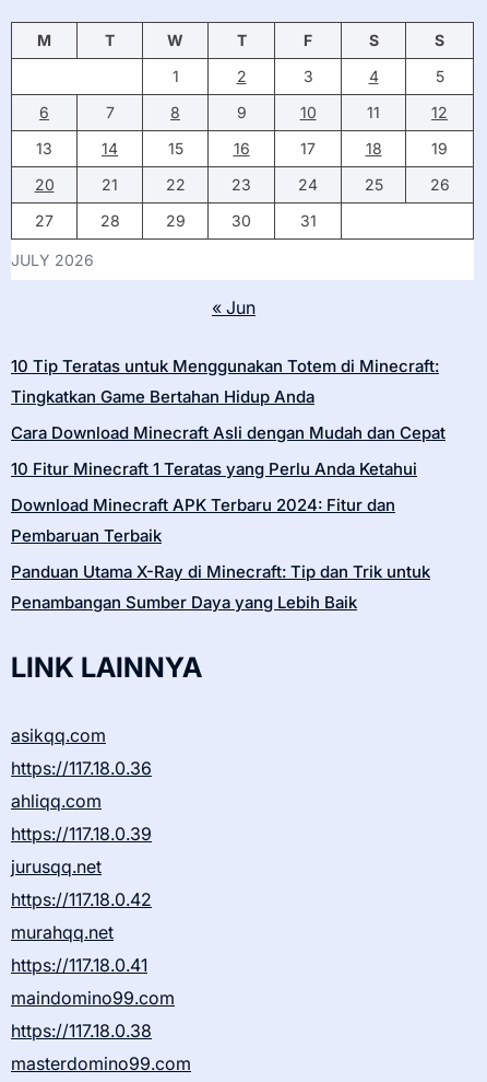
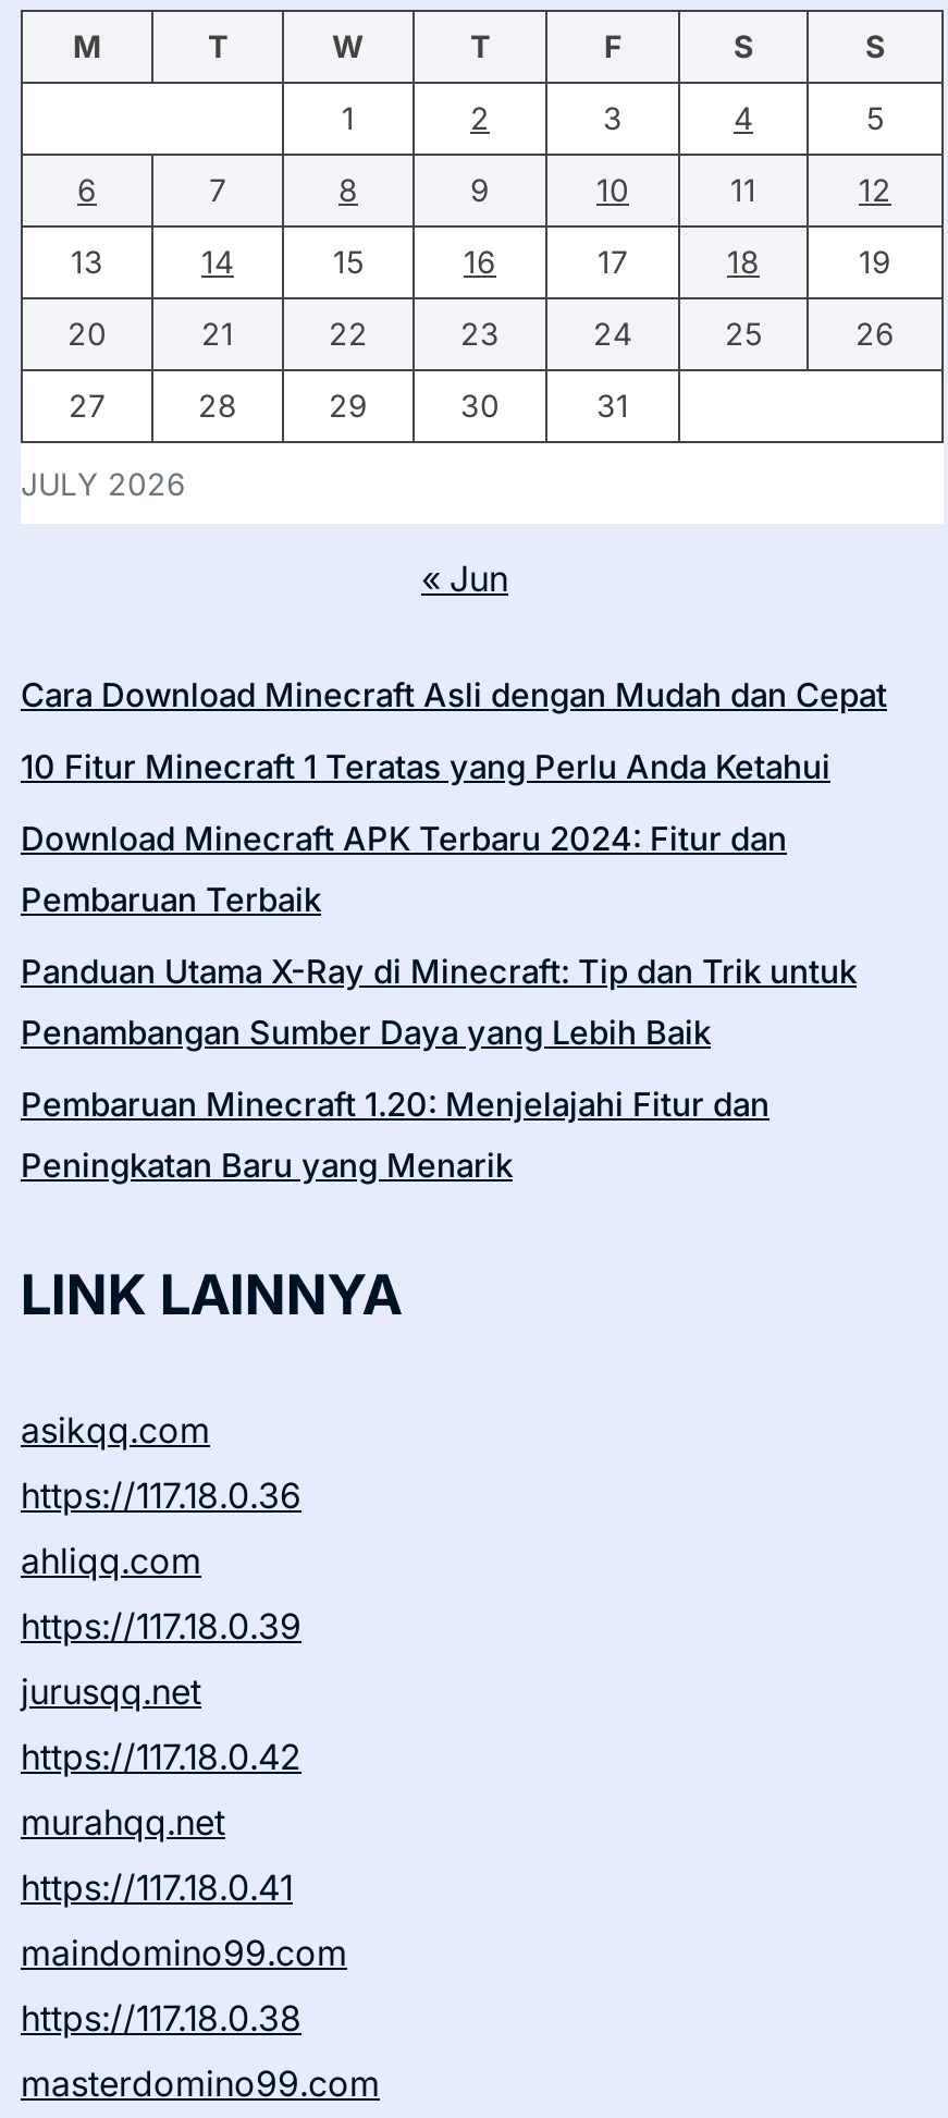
- 10 Tip Teratas untuk Menggunakan Totem di Minecraft:
- Tingkatkan Game Bertahan Hidup Anda

moved up: Cara Download Minecraft Asli dengan Mudah dan Cepat | 10 Fitur Minecraft 1 Teratas yang Perlu Anda Ketahui | Download Minecraft APK Terbaru 2024: Fitur dan | Pembaruan Terbaik | Panduan Utama X-Ray di Minecraft: Tip dan Trik untuk | Penambangan Sumber Daya yang Lebih Baik

+ Pembaruan Minecraft 1.20: Menjelajahi Fitur dan
+ Peningkatan Baru yang Menarik
